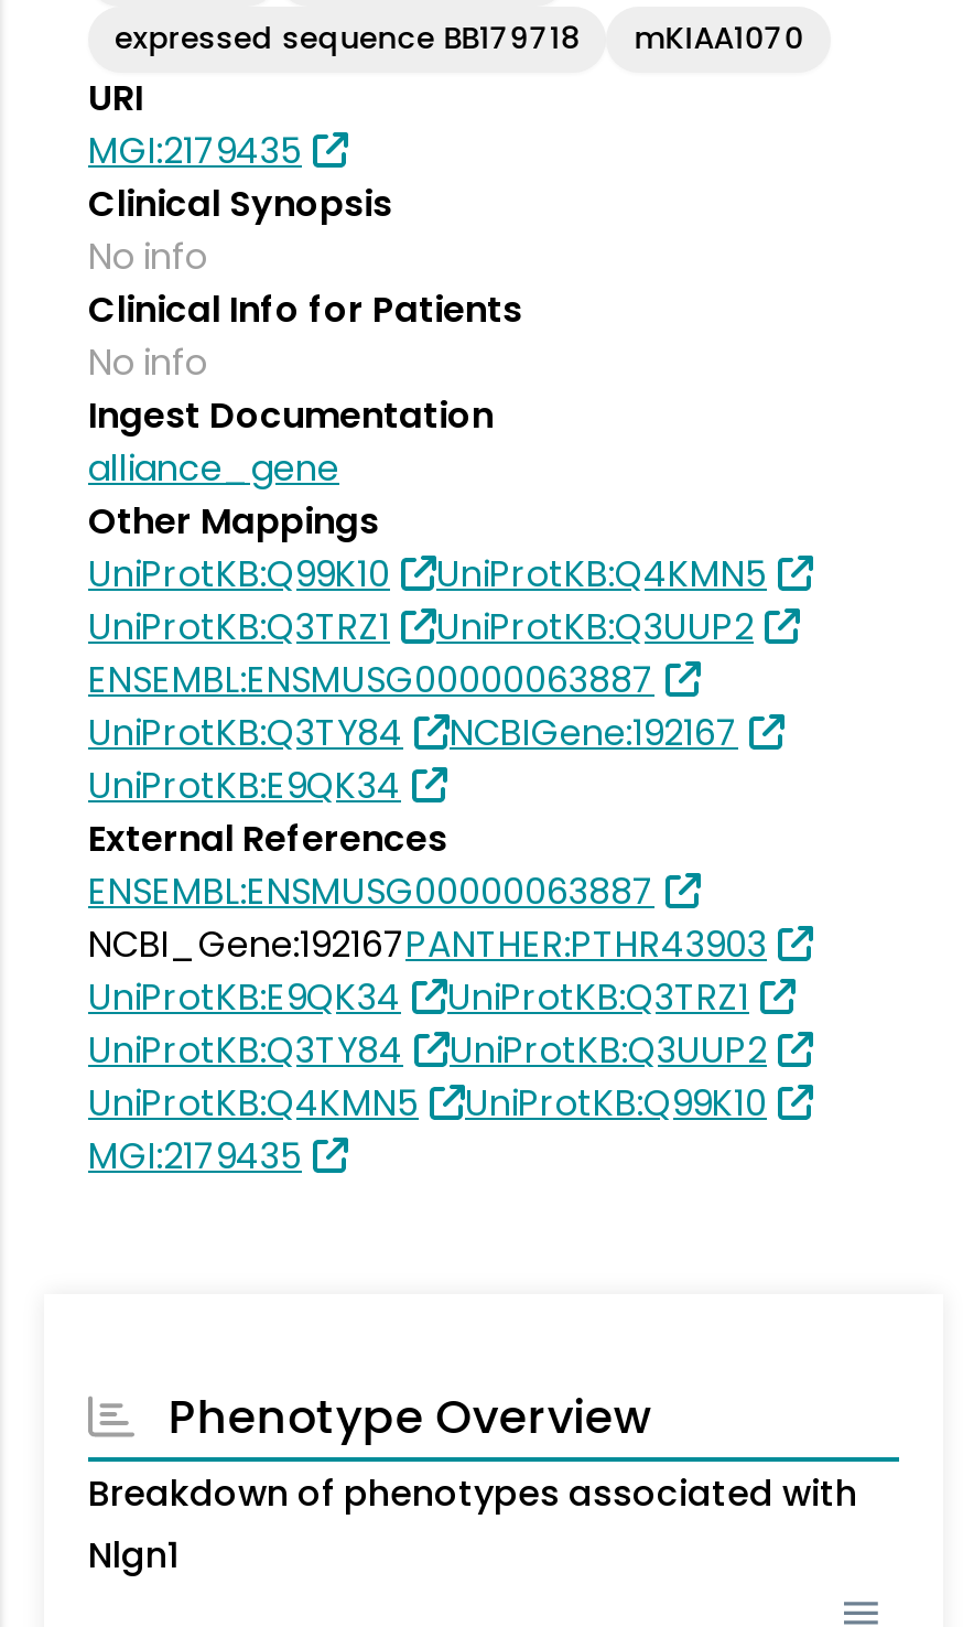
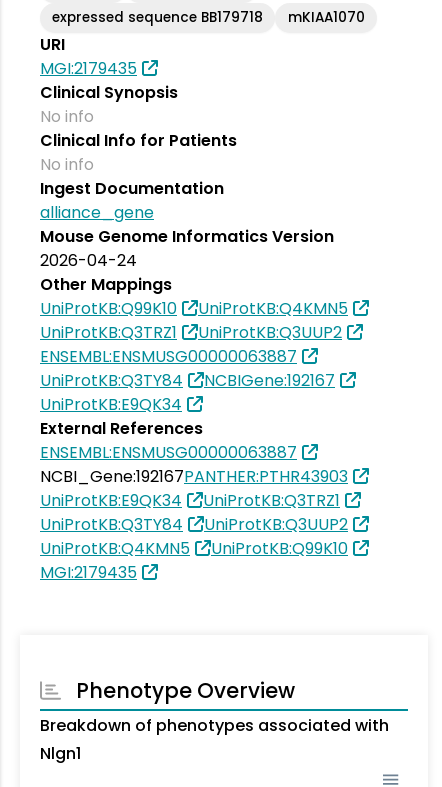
+ Mouse Genome Informatics Version
+ 2026-04-24
